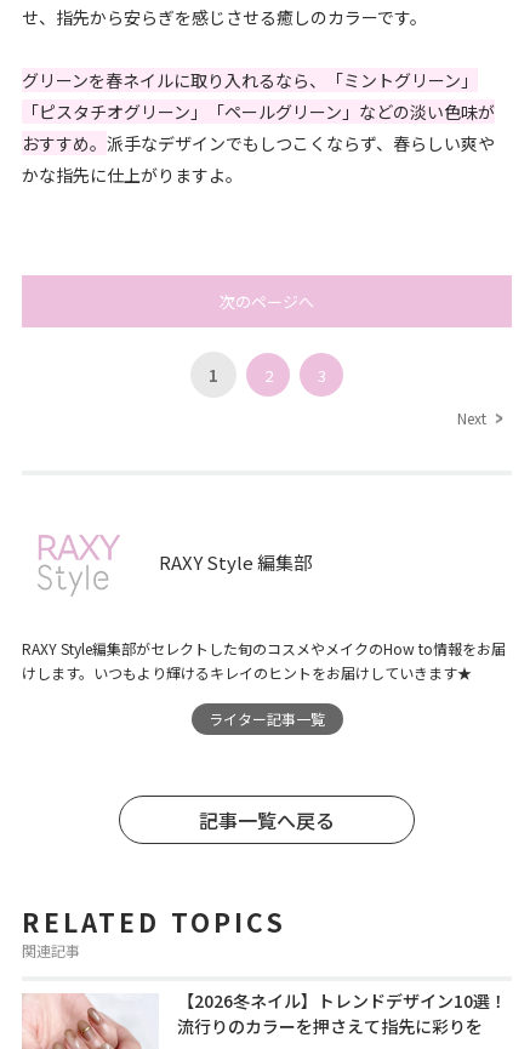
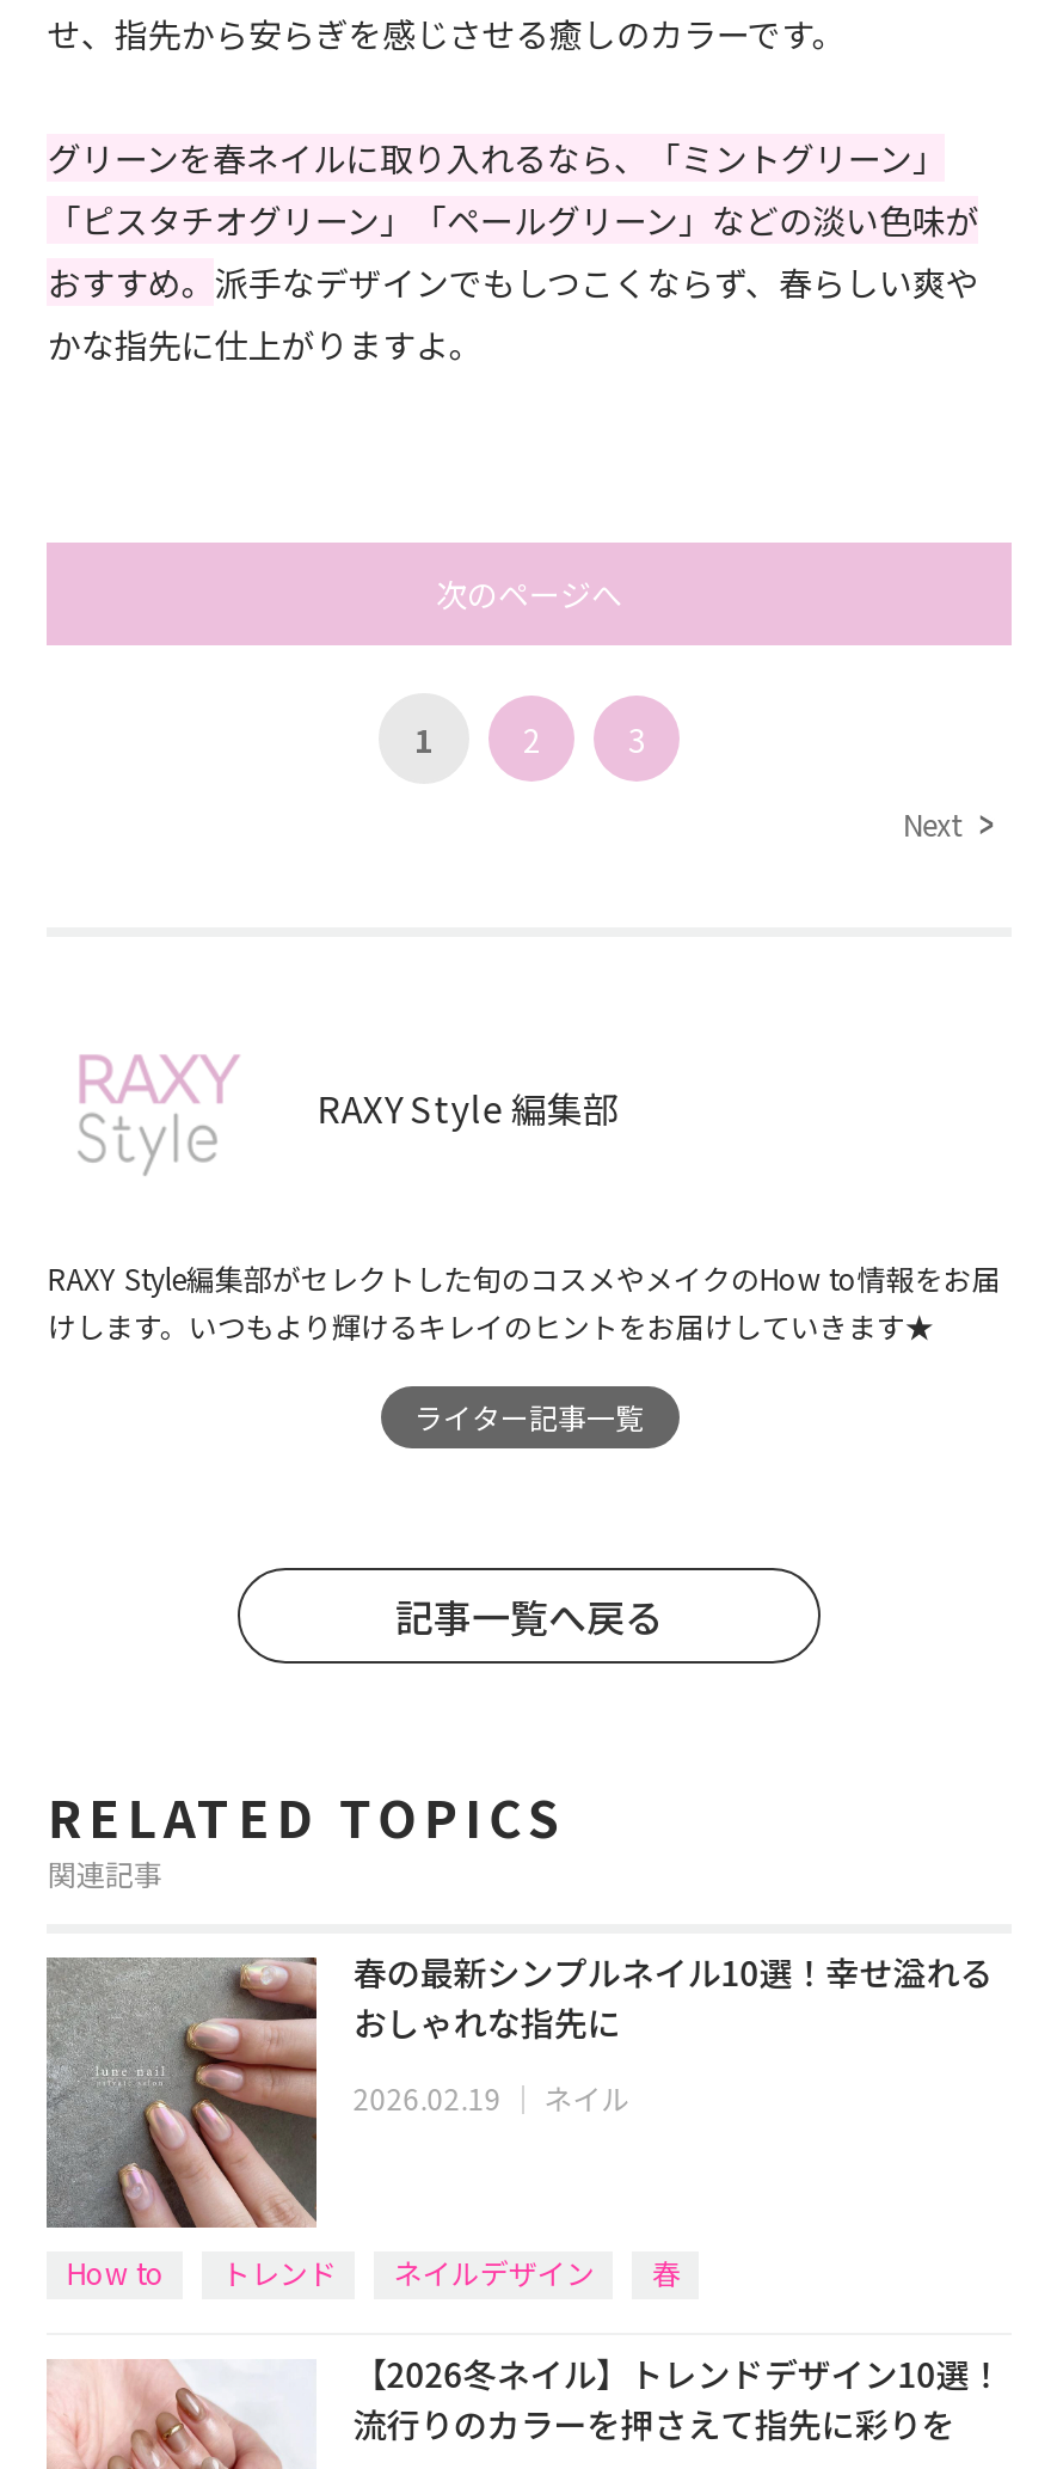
+ [image]
+ How to
+ トレンド
+ ネイルデザイン
+ 春

+ 春の最新シンプルネイル10選！幸せ溢れる
+ おしゃれな指先に
+ 2026.02.19｜ネイル
